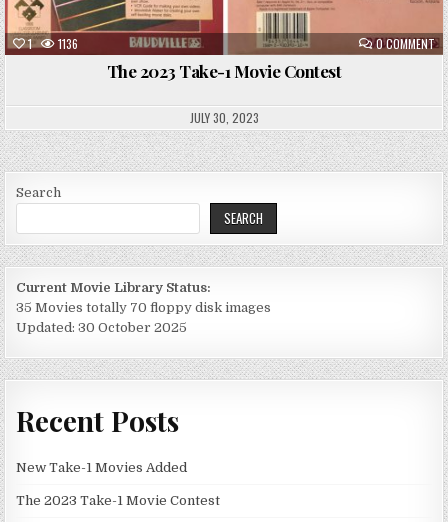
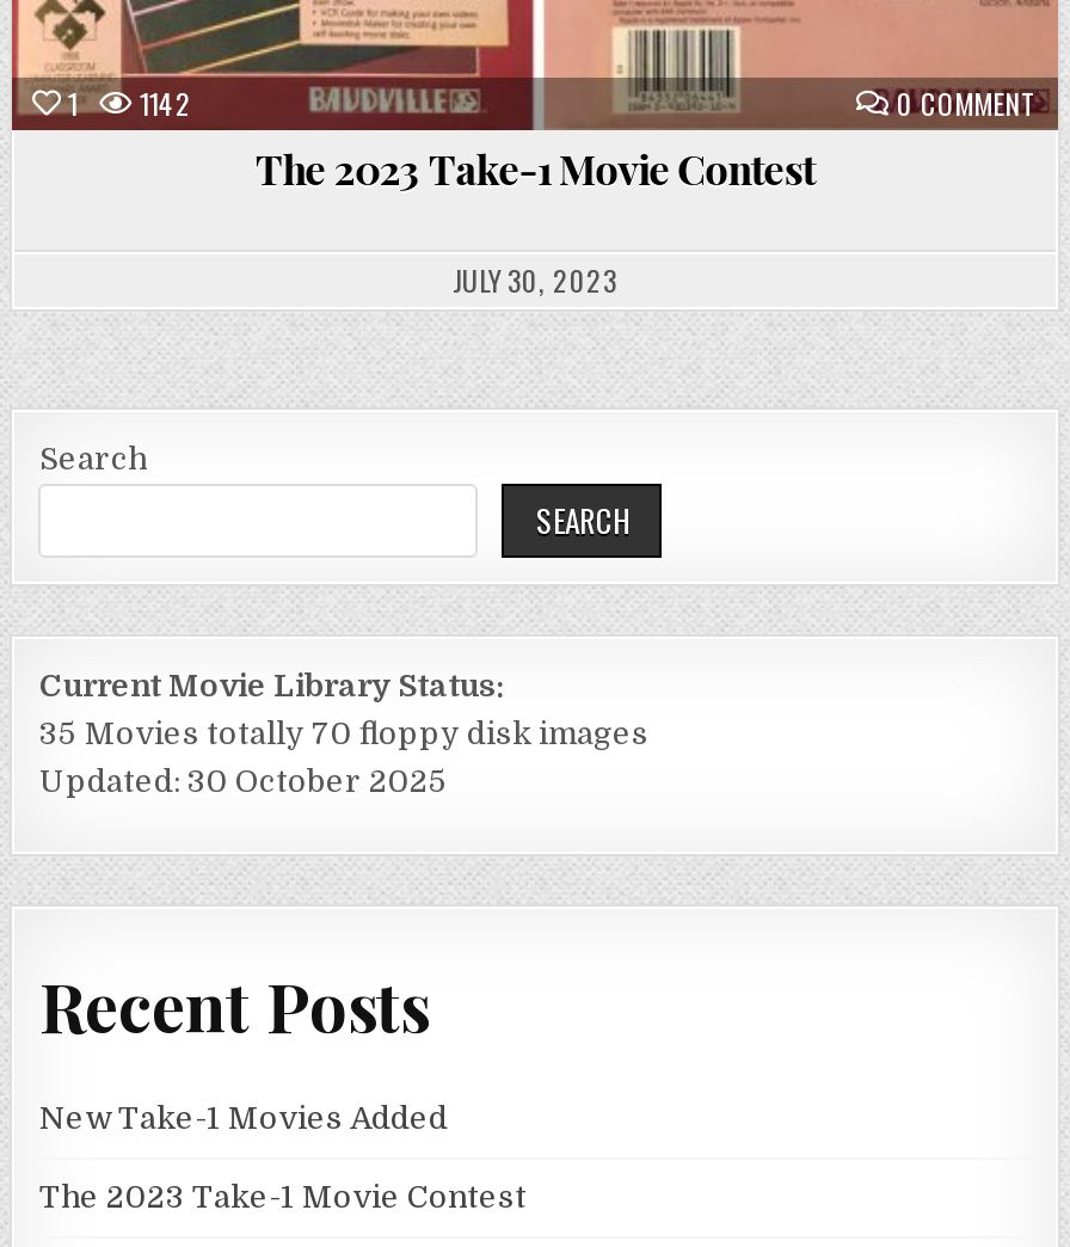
- 1 1136
+ 1 1142
